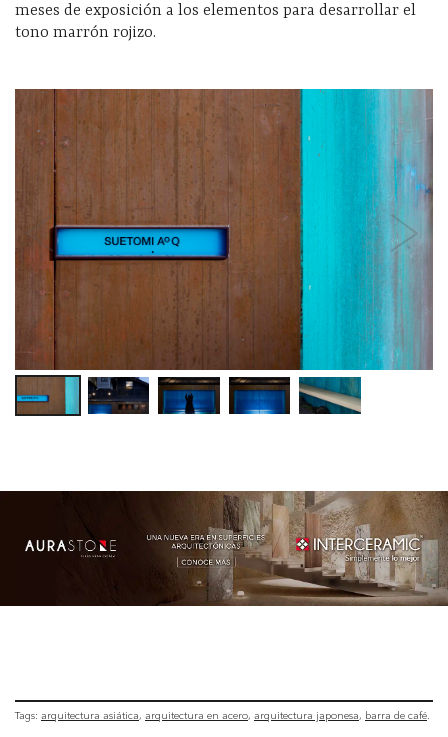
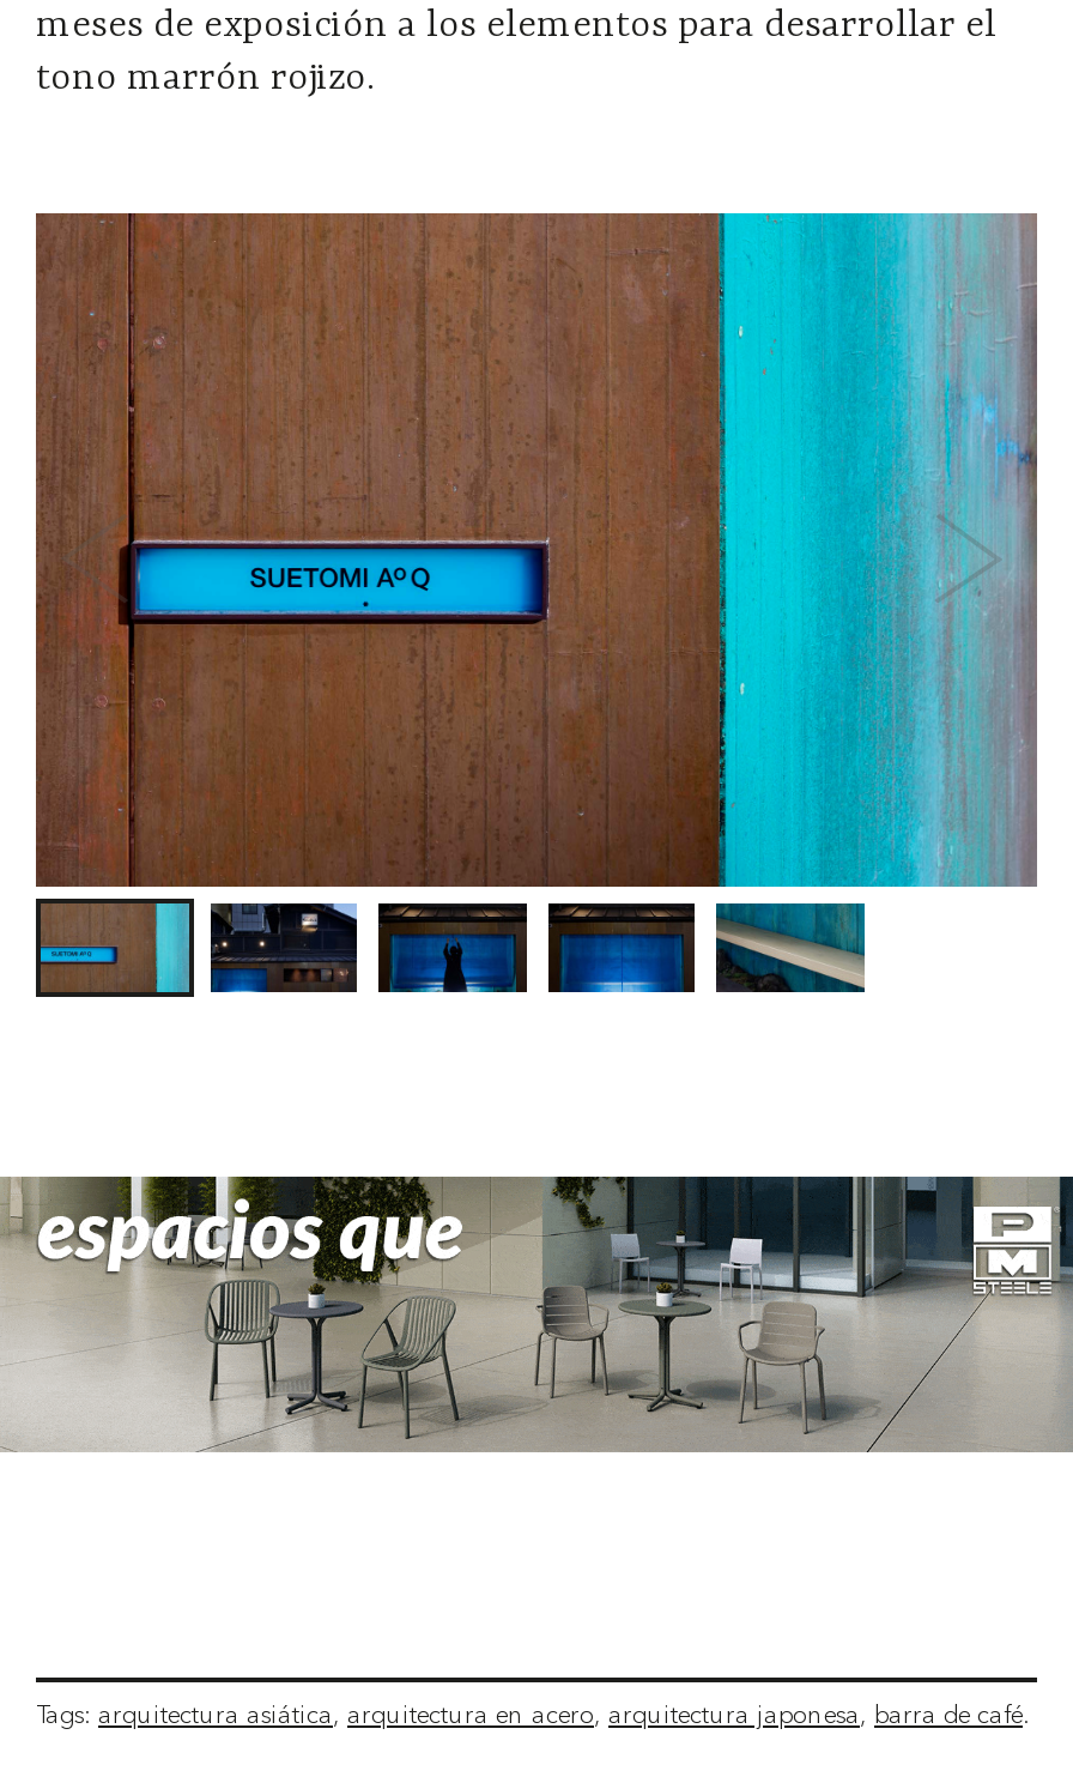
- [image]
+ [image]
